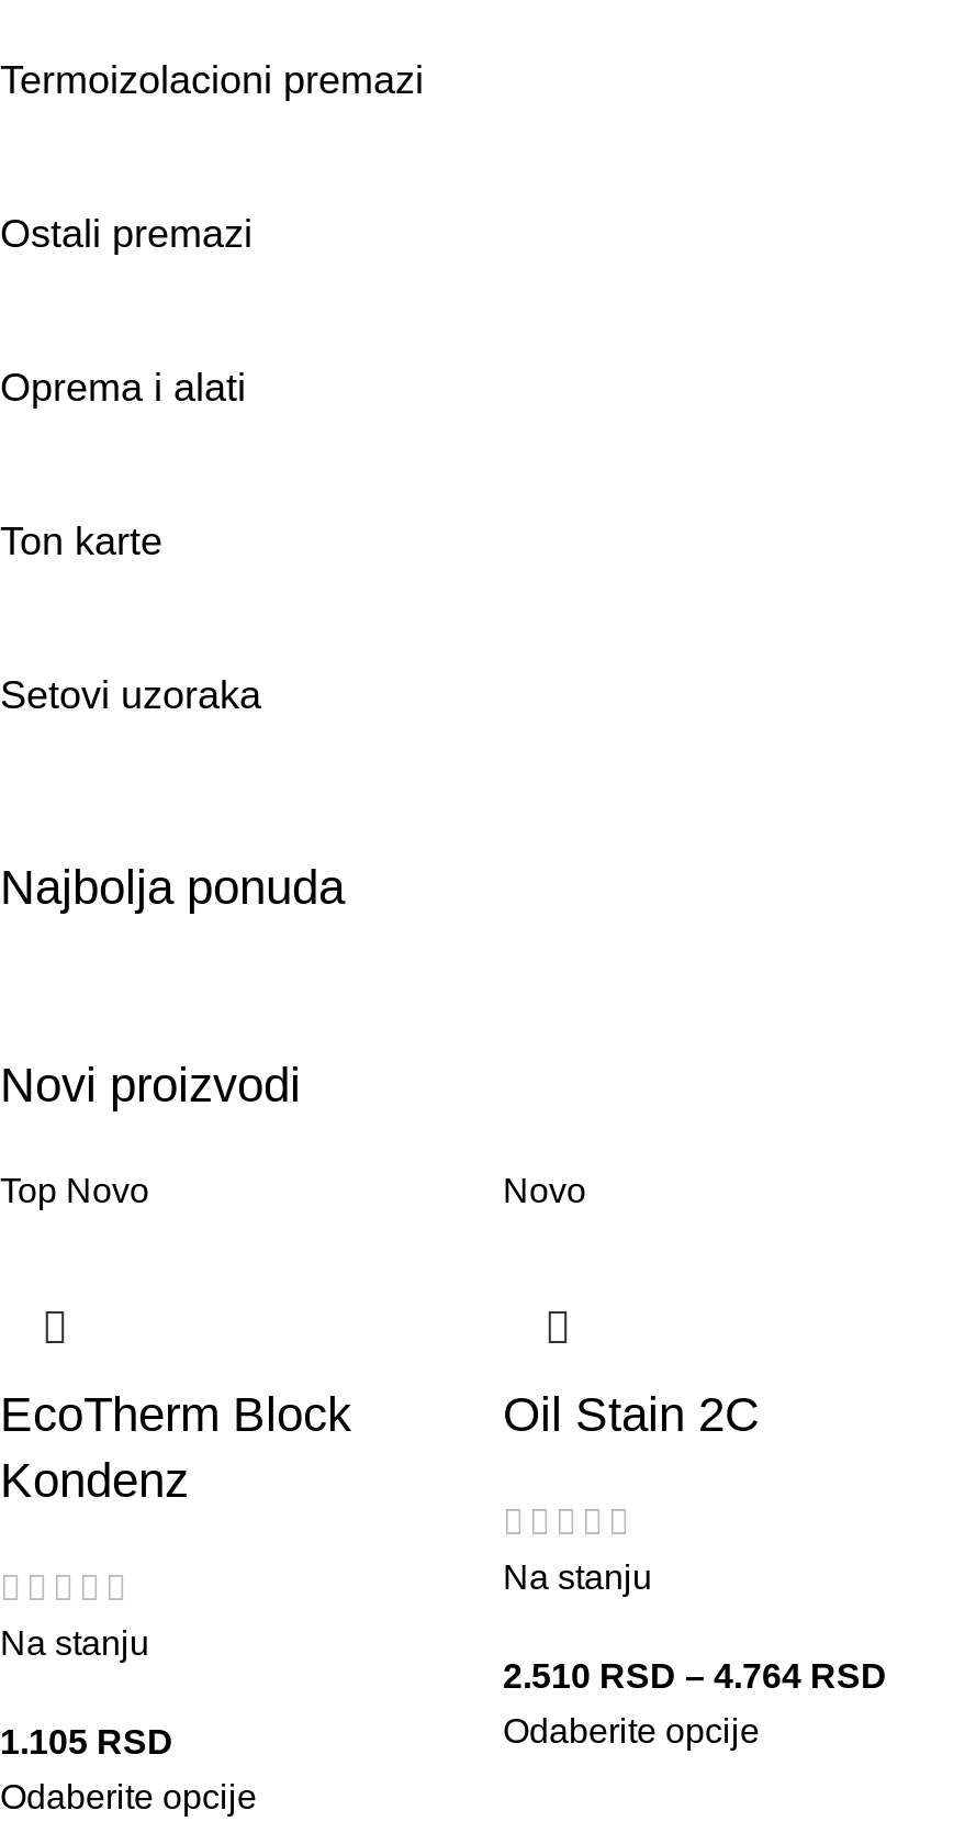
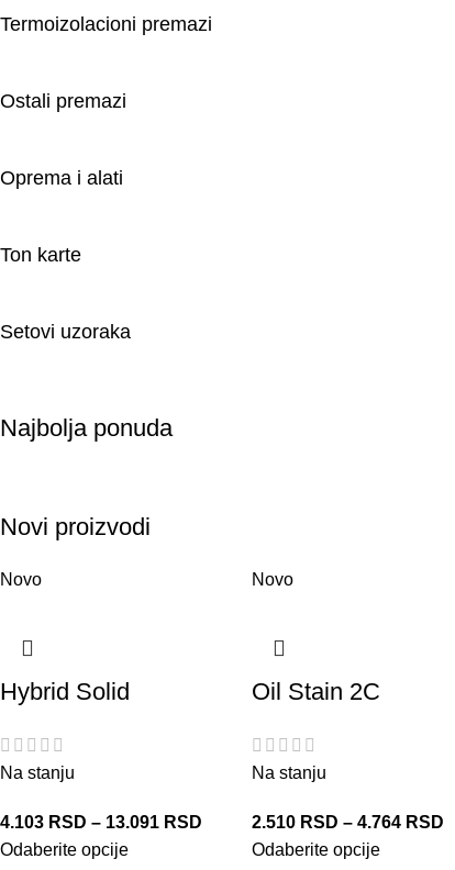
- Top Novo
+ Novo

- EcoTherm Block
- Kondenz
+ Hybrid Solid

- 1.105 RSD
+ 4.103 RSD – 13.091 RSD
